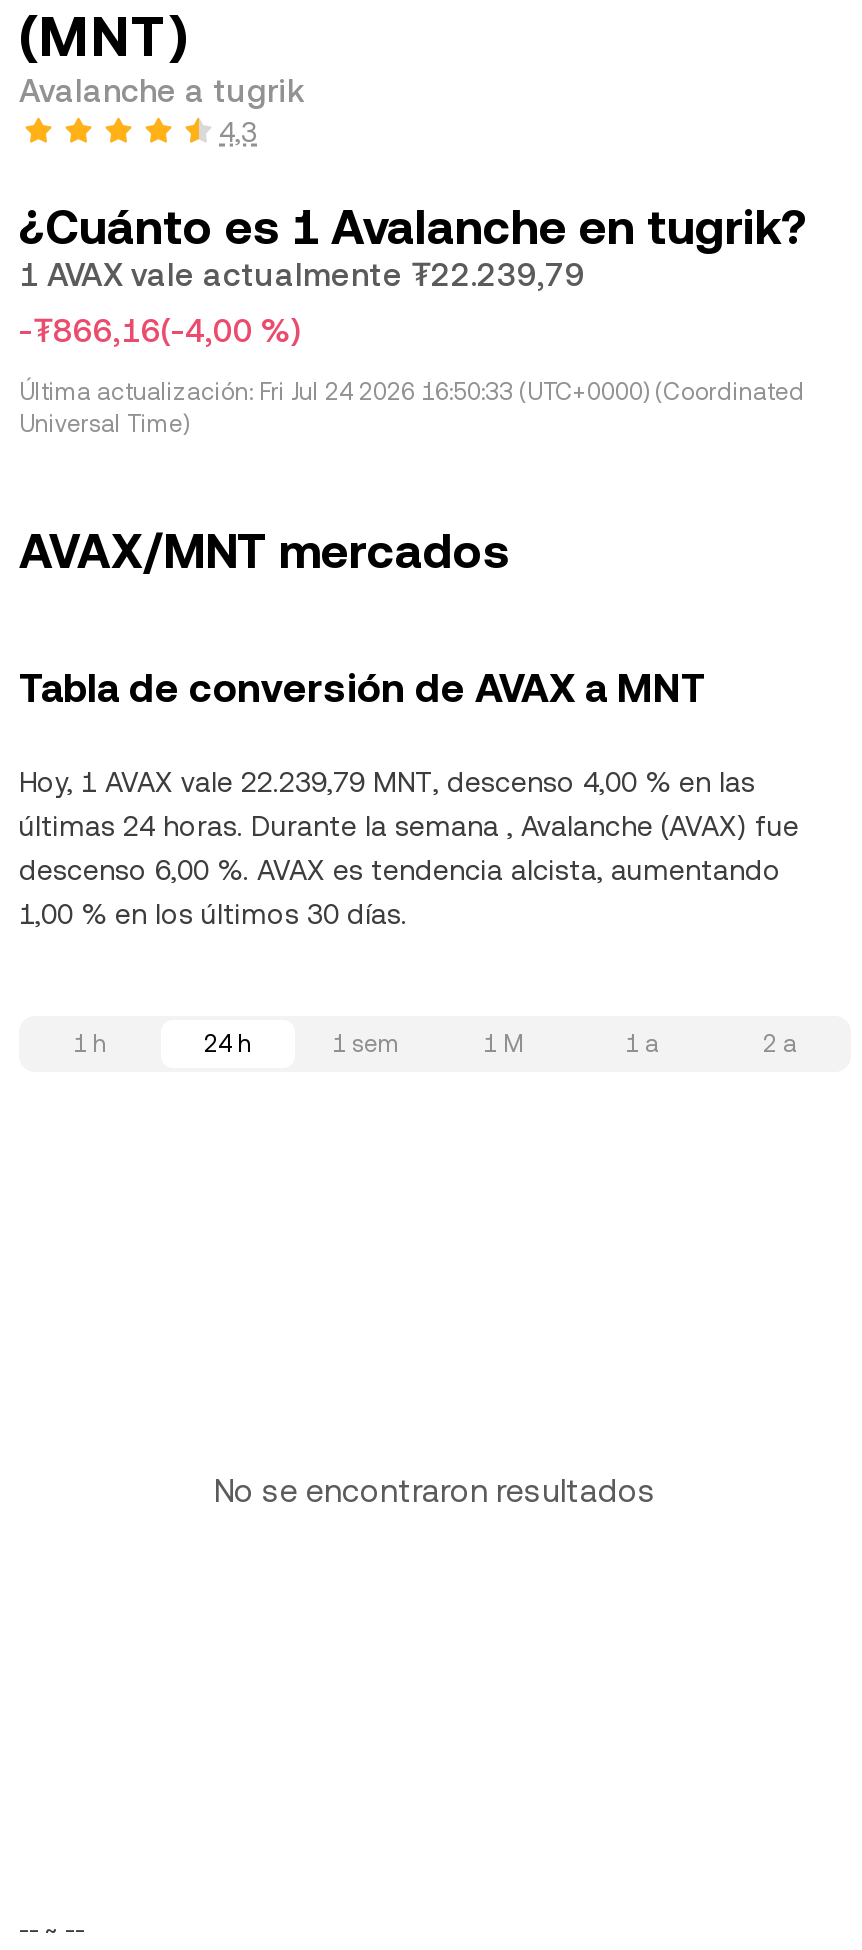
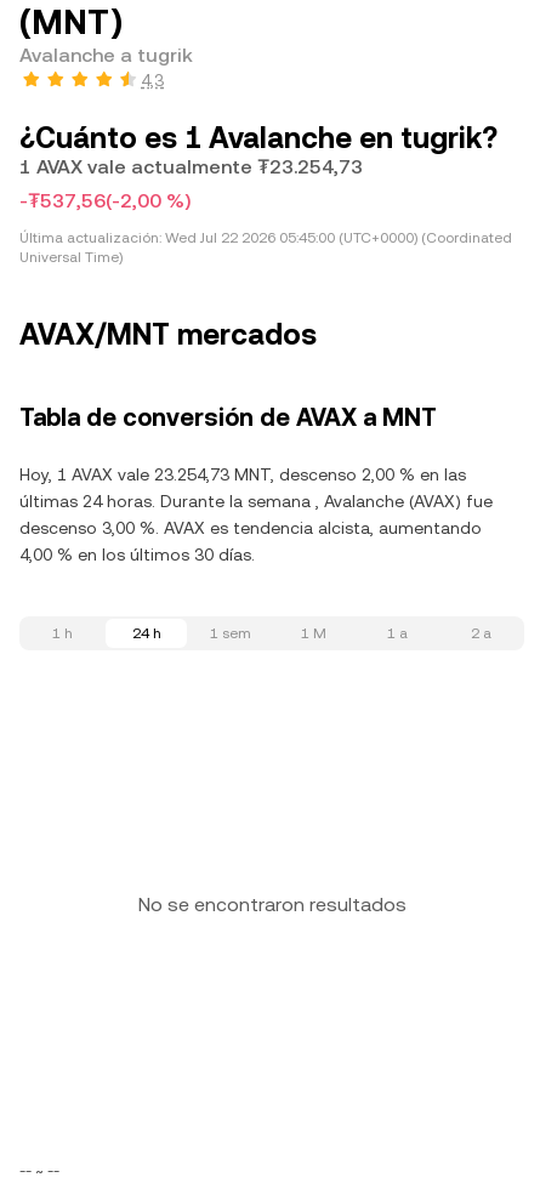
- 1 AVAX vale actualmente ₮22.239,79
+ 1 AVAX vale actualmente ₮23.254,73

- -₮866,16(-4,00 %)
+ -₮537,56(-2,00 %)

- Última actualización: Fri Jul 24 2026 16:50:33 (UTC+0000) (Coordinated
+ Última actualización: Wed Jul 22 2026 05:45:00 (UTC+0000) (Coordinated

- Hoy, 1 AVAX vale 22.239,79 MNT, descenso 4,00 % en las
+ Hoy, 1 AVAX vale 23.254,73 MNT, descenso 2,00 % en las

- descenso 6,00 %. AVAX es tendencia alcista, aumentando
+ descenso 3,00 %. AVAX es tendencia alcista, aumentando

- 1,00 % en los últimos 30 días.
+ 4,00 % en los últimos 30 días.
